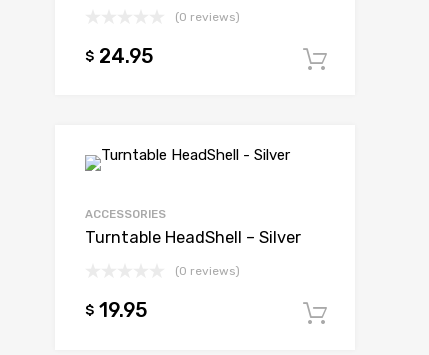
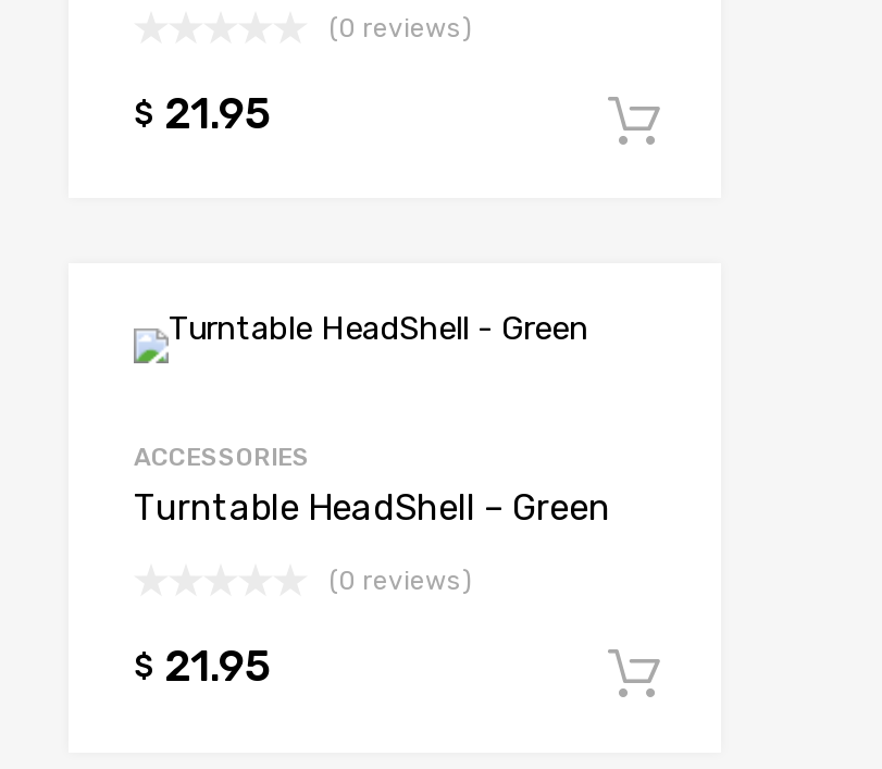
- $24.95
+ $21.95

- Turntable HeadShell – Silver
+ Turntable HeadShell – Green

- $19.95
+ $21.95
